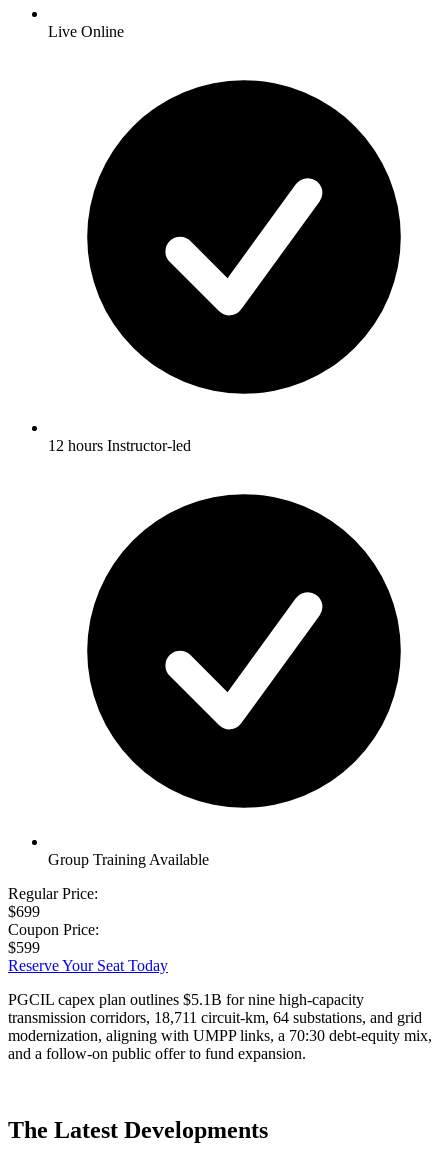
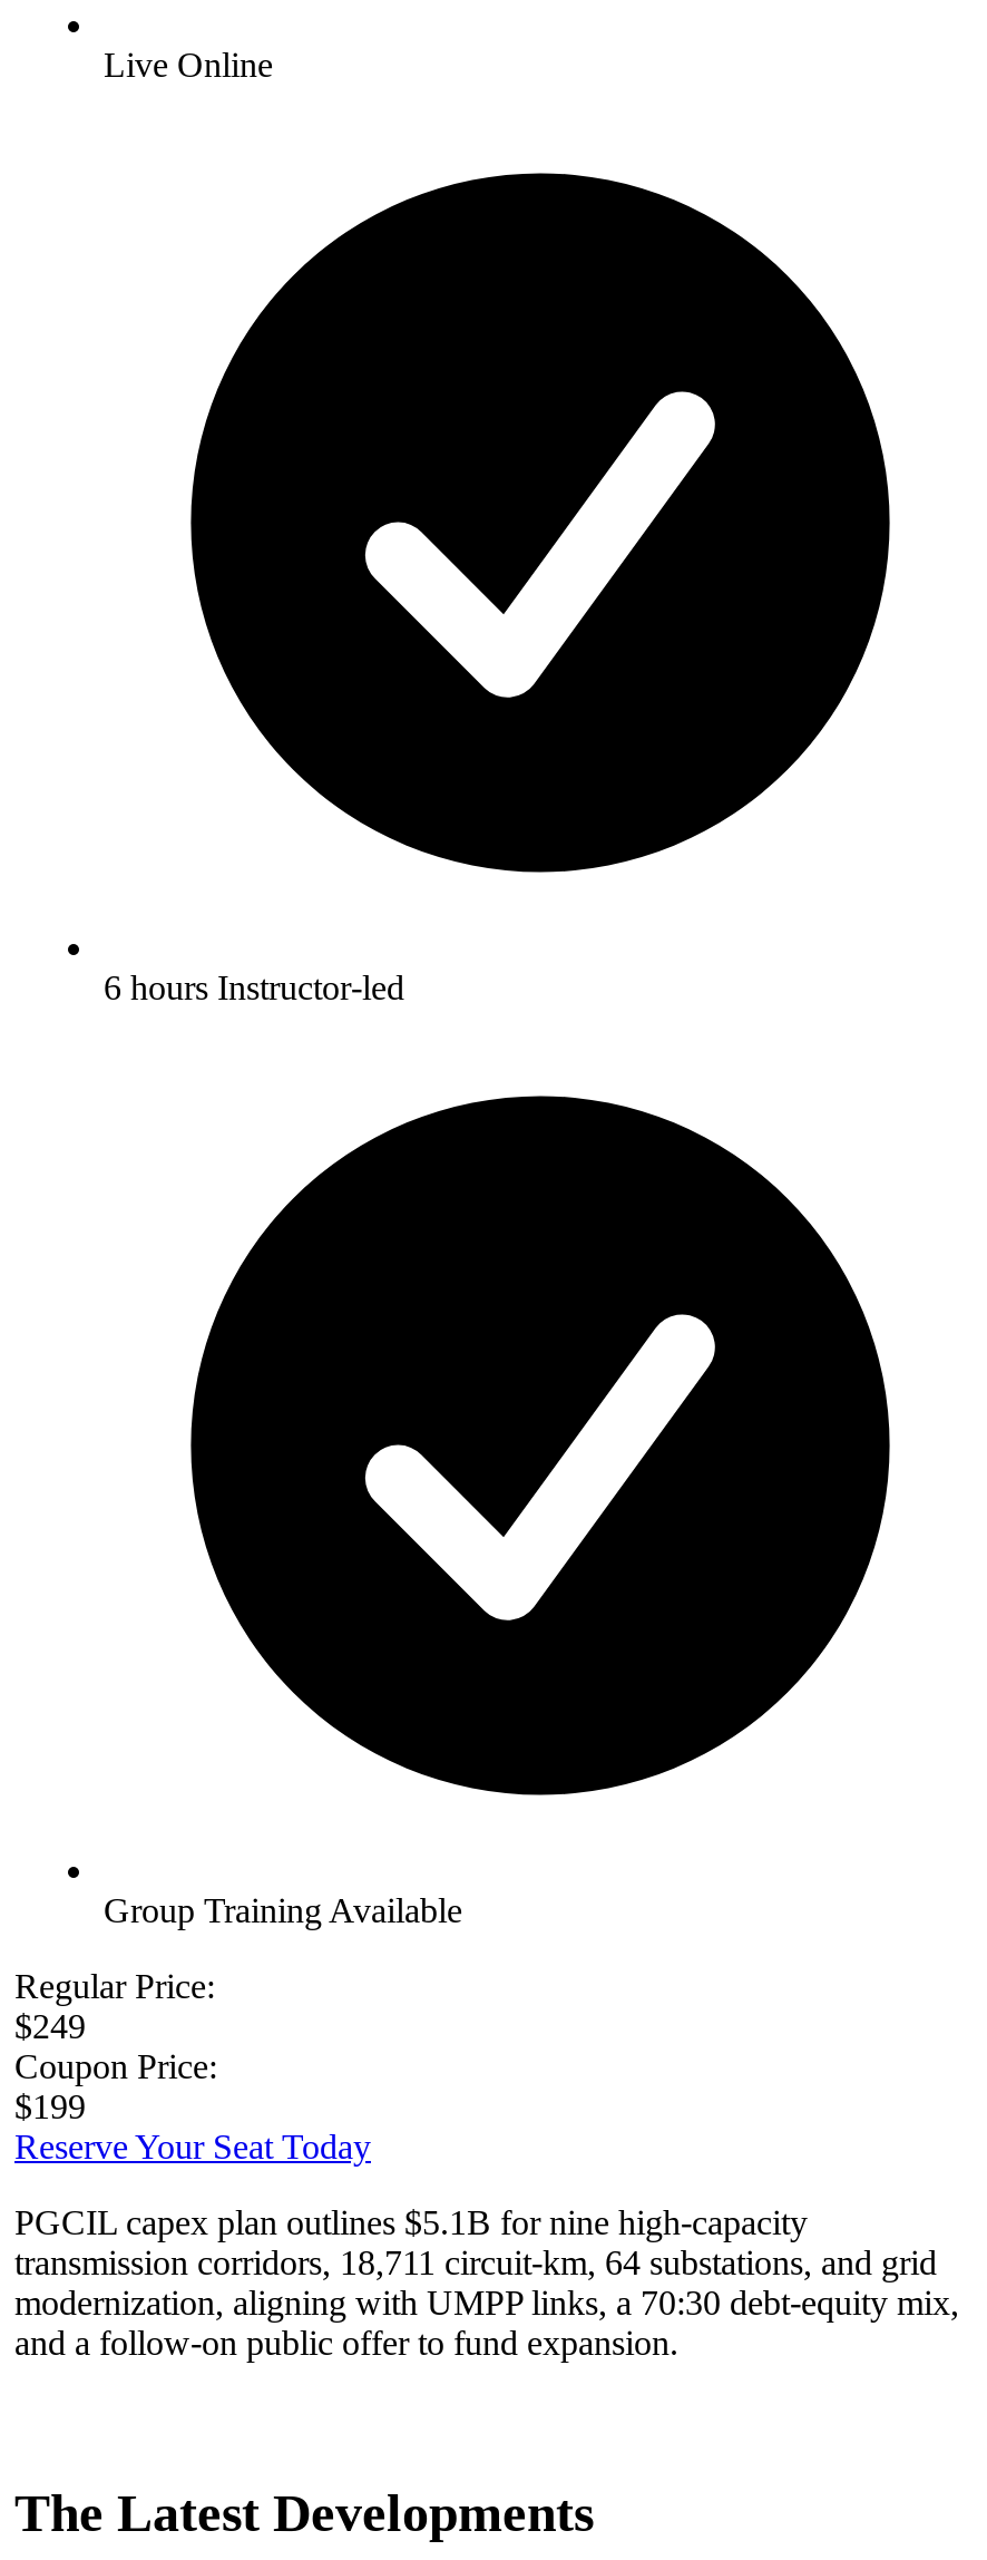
- 12 hours Instructor-led
+ 6 hours Instructor-led

- $699
+ $249

- $599
+ $199
